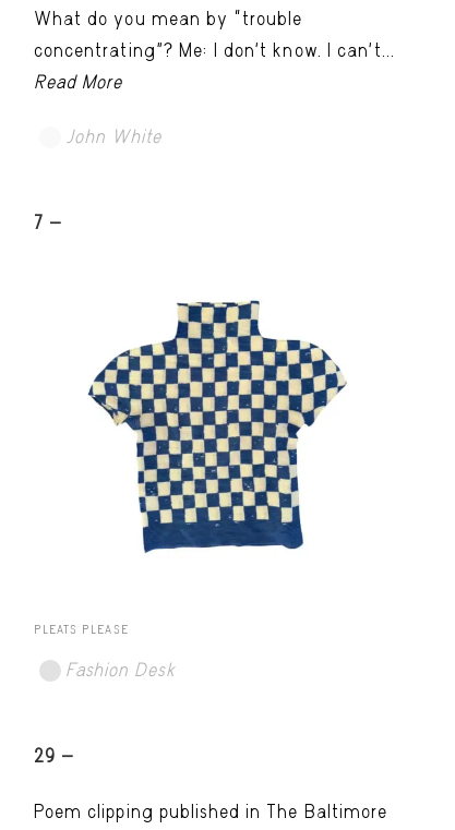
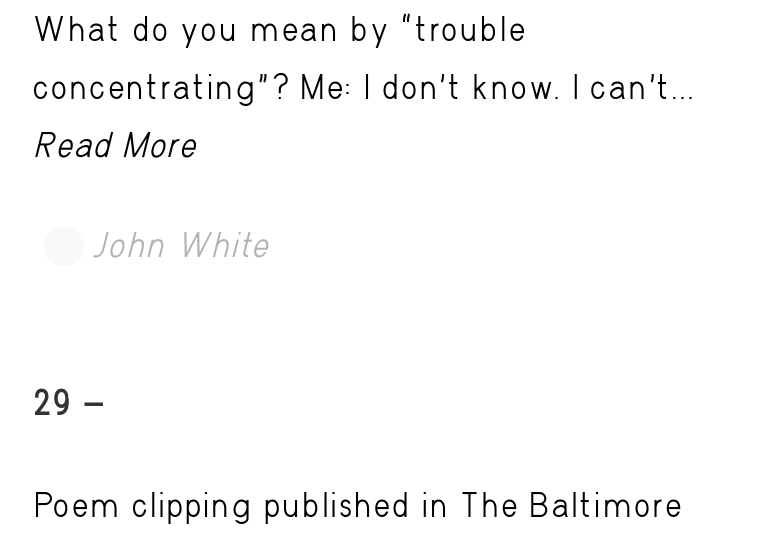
- 7 -

- [image]

- PLEATS PLEASE
- Fashion Desk
